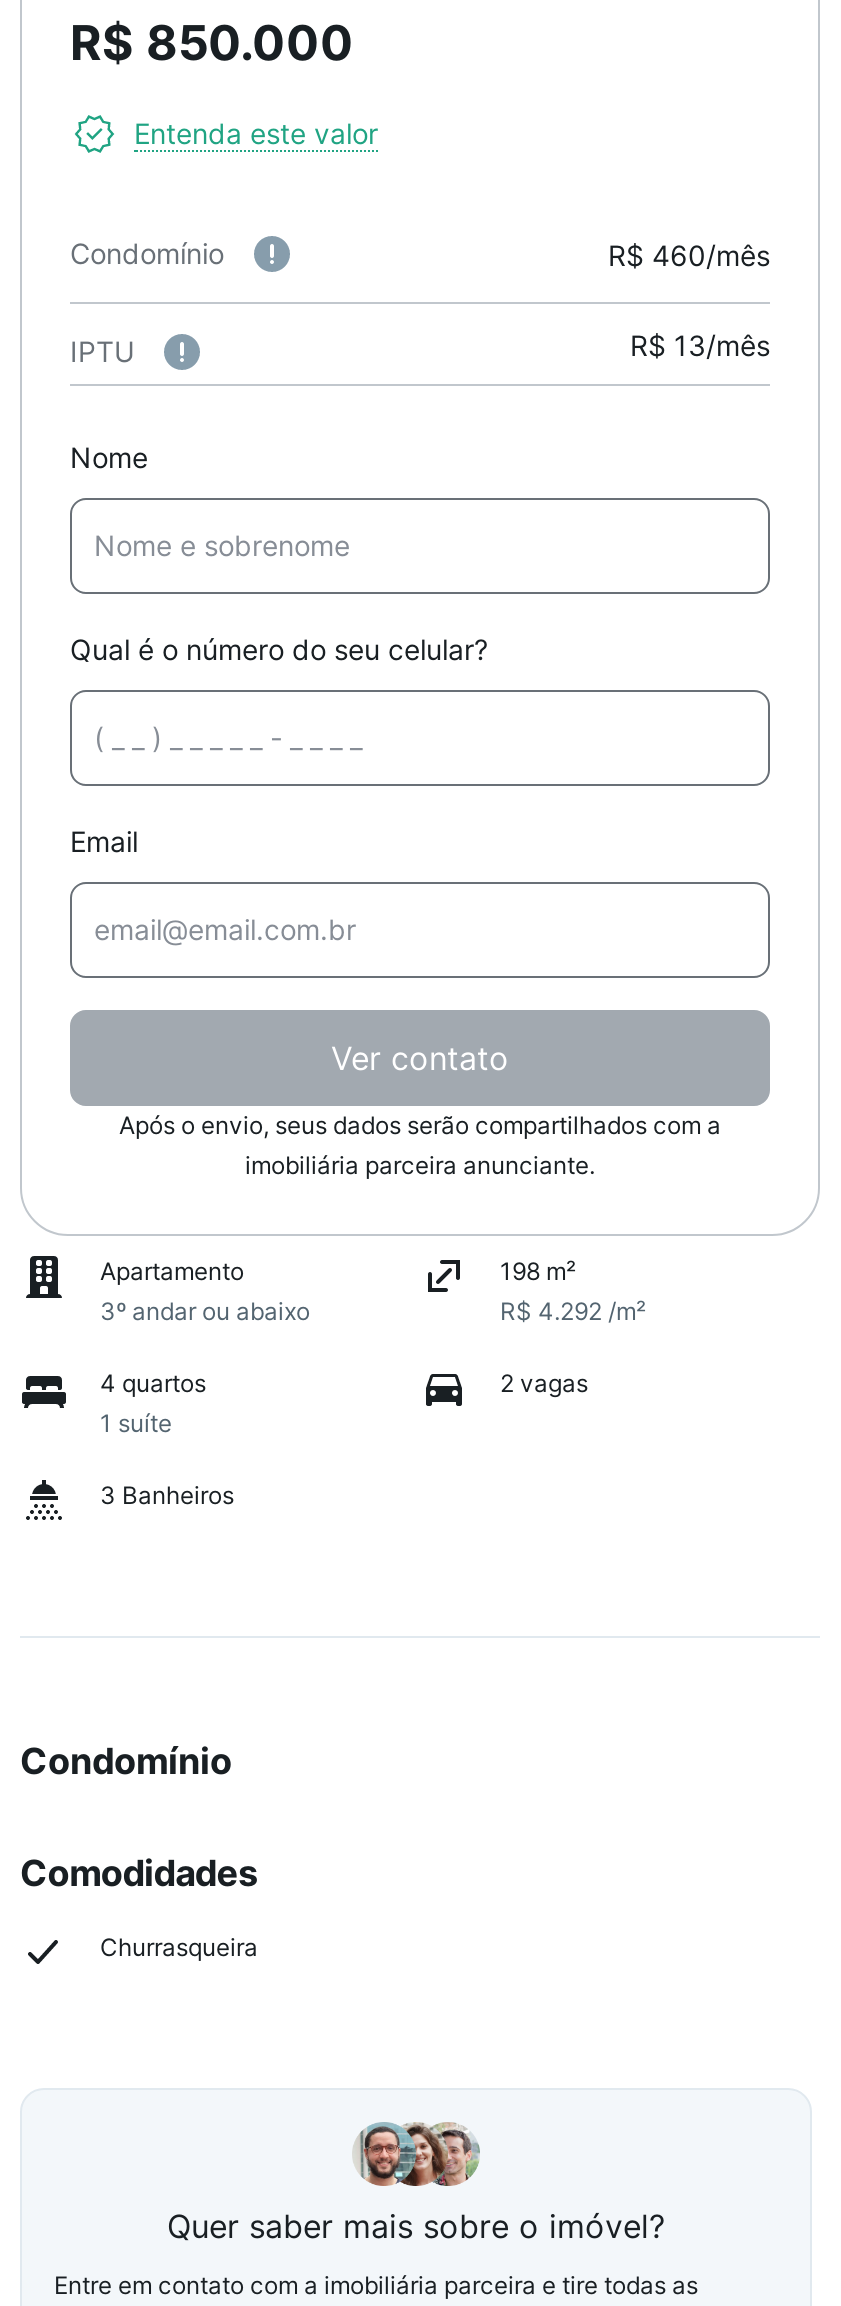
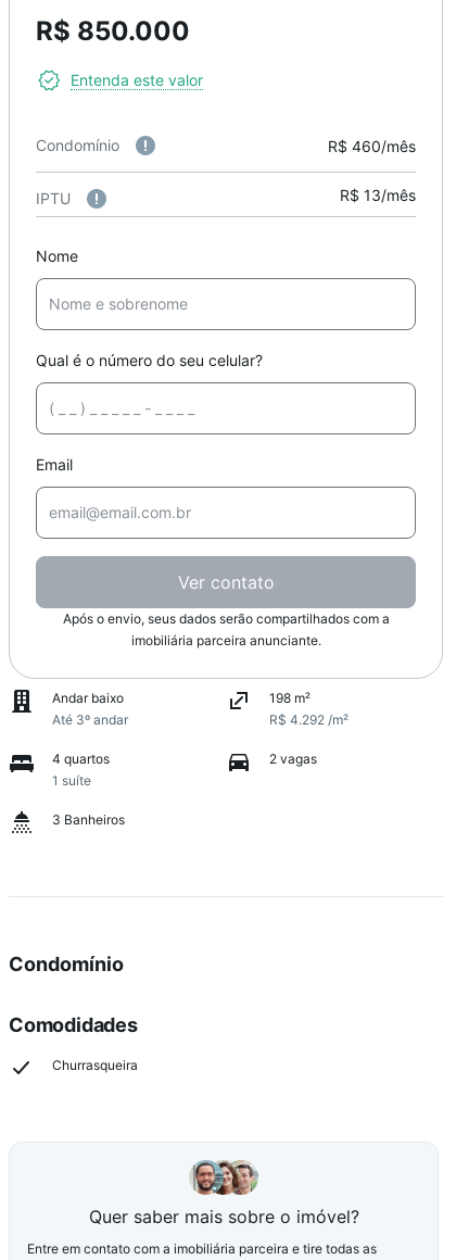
- Apartamento
- 3º andar ou abaixo
+ Andar baixo
+ Até 3º andar
